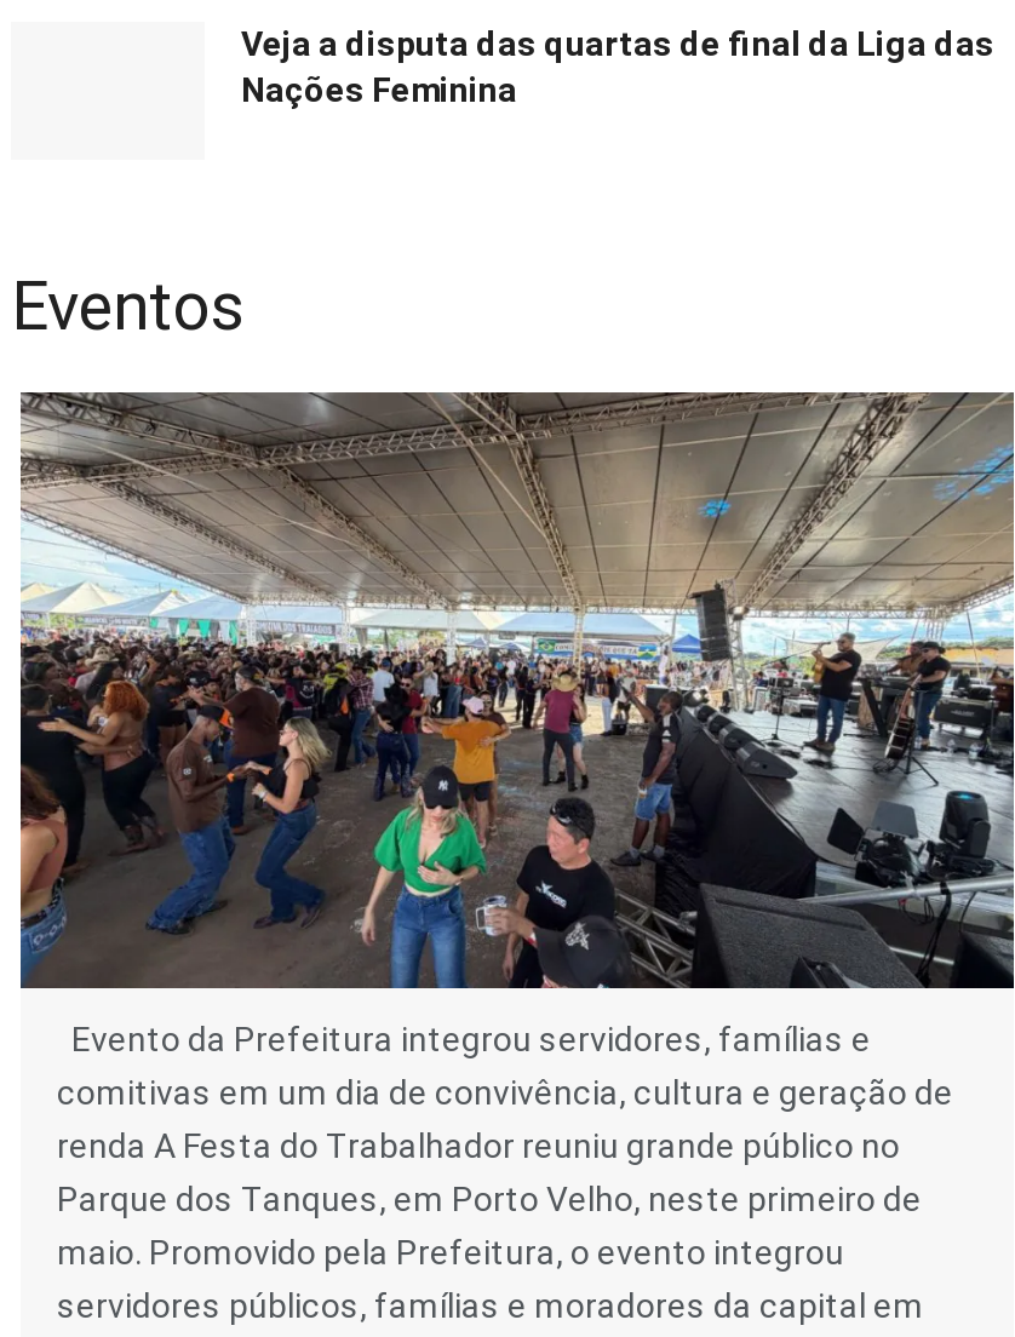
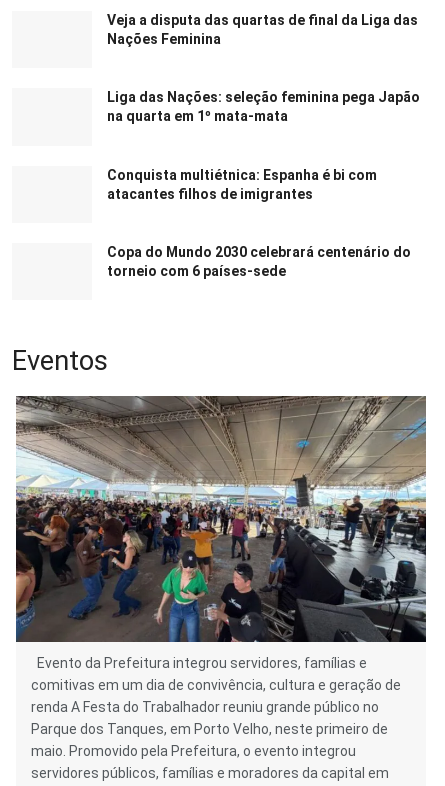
+ Liga das Nações: seleção feminina pega Japão
+ na quarta em 1º mata-mata

+ Conquista multiétnica: Espanha é bi com
+ atacantes filhos de imigrantes

+ Copa do Mundo 2030 celebrará centenário do
+ torneio com 6 países-sede
